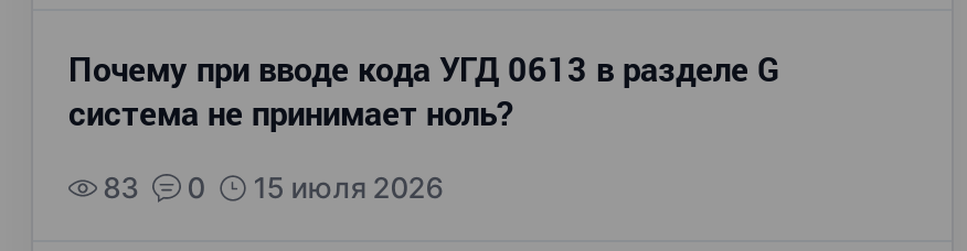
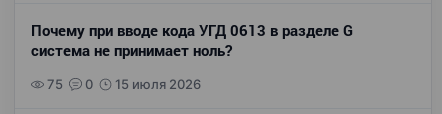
- 83 0 15 июля 2026
+ 75 0 15 июля 2026
